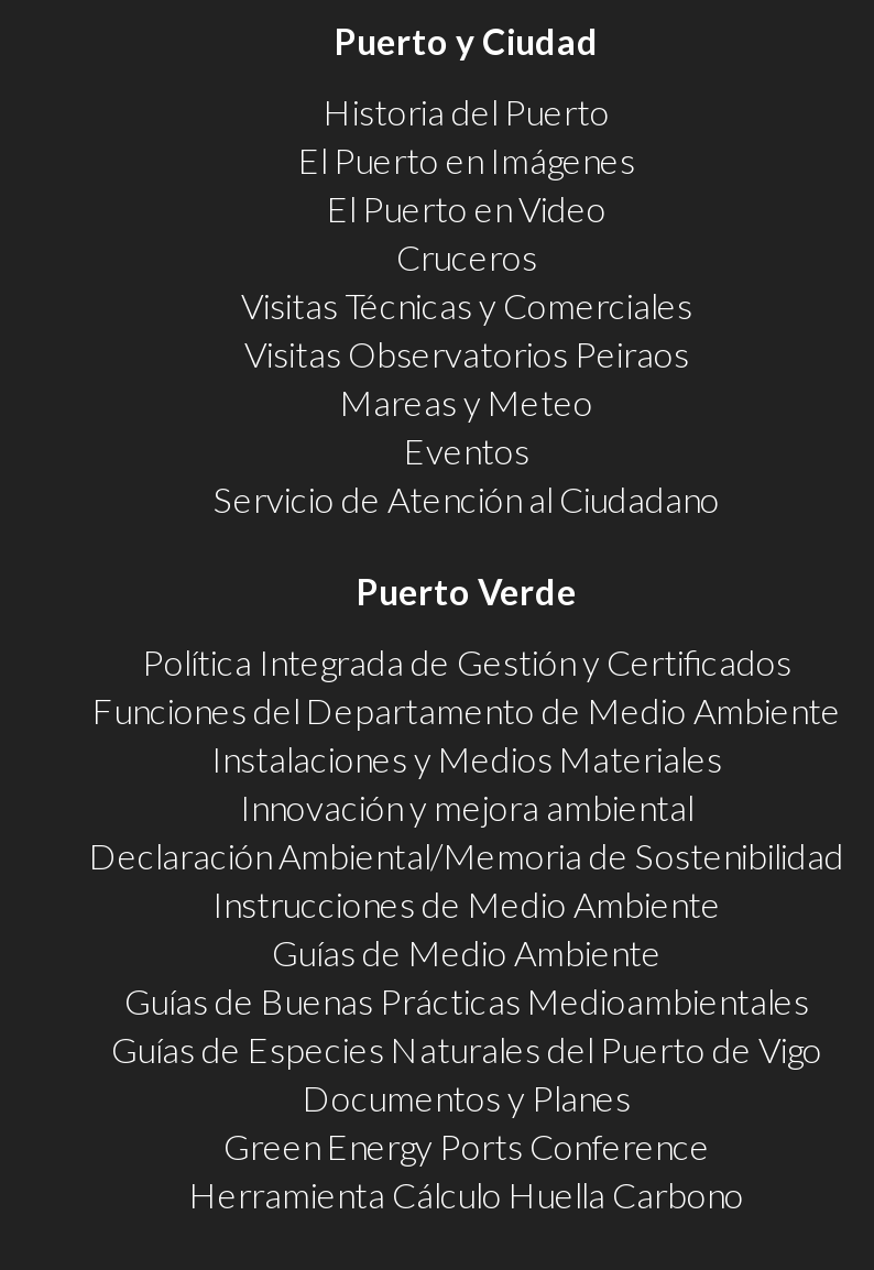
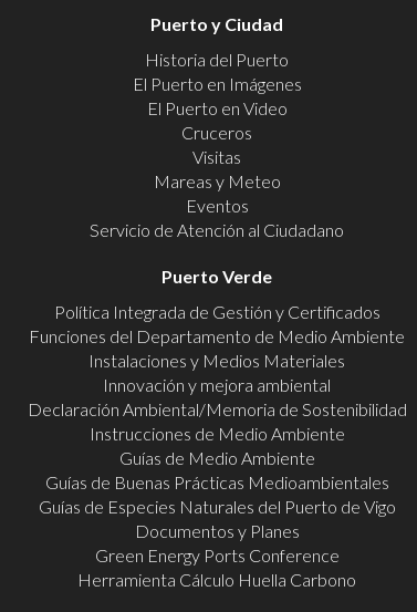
- Visitas Técnicas y Comerciales
- Visitas Observatorios Peiraos
+ Visitas
